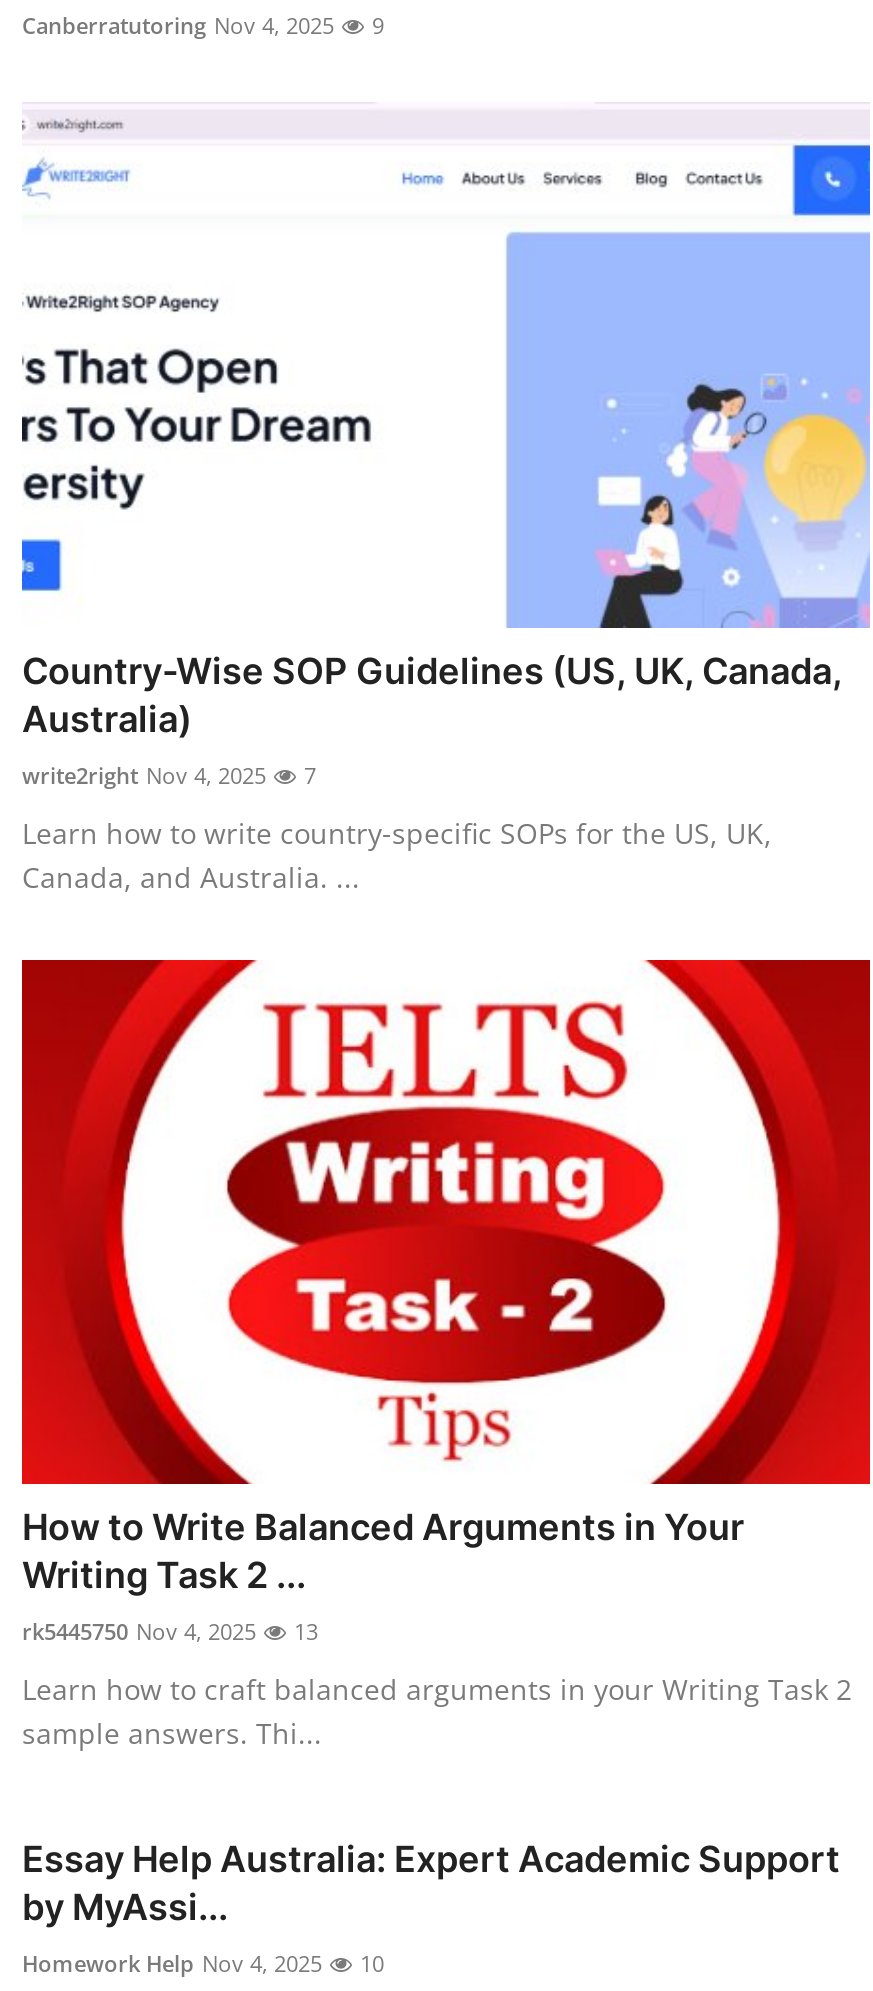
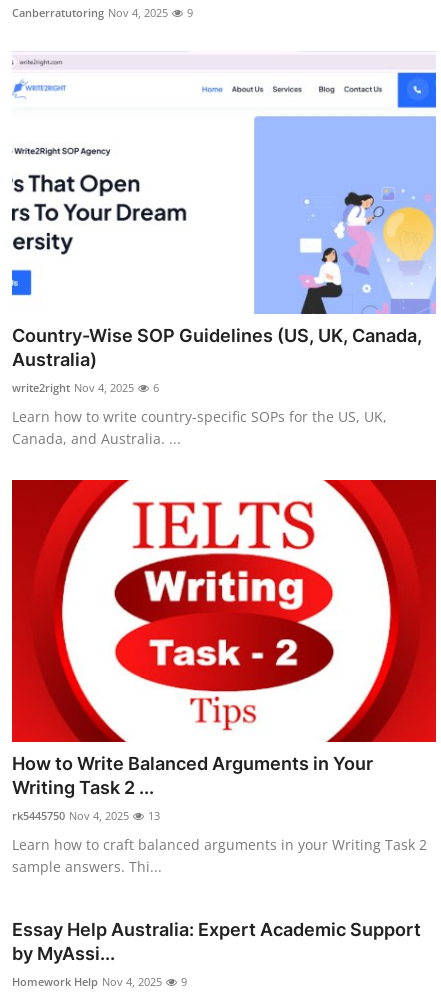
- write2right Nov 4, 2025 7
+ write2right Nov 4, 2025 6

- Homework Help Nov 4, 2025 10
+ Homework Help Nov 4, 2025 9
